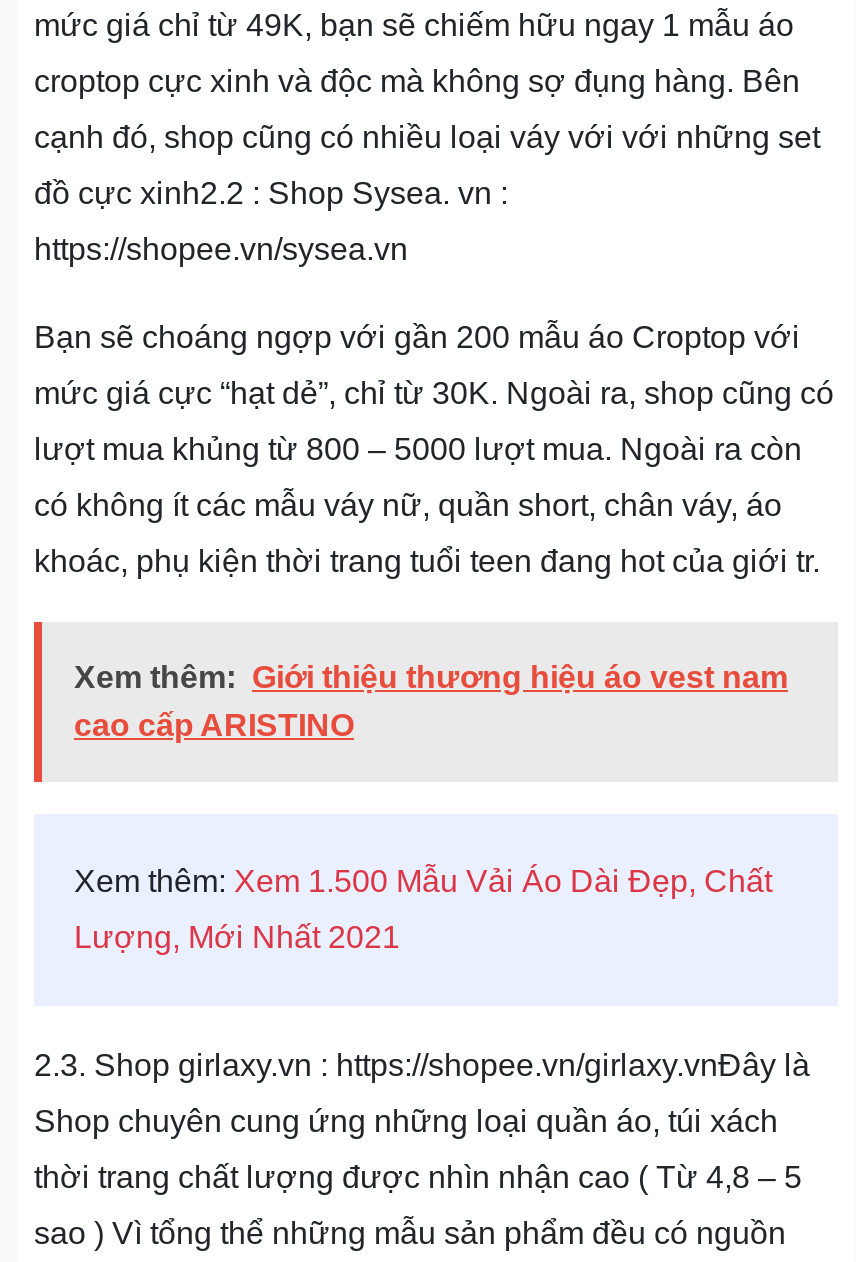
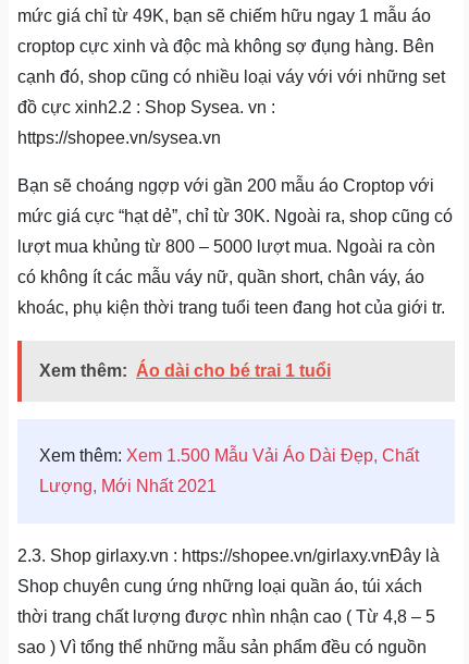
- Xem thêm: Giới thiệu thương hiệu áo vest nam
- cao cấp ARISTINO
+ Xem thêm: Áo dài cho bé trai 1 tuổi
